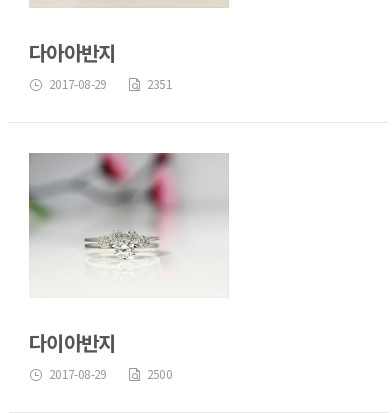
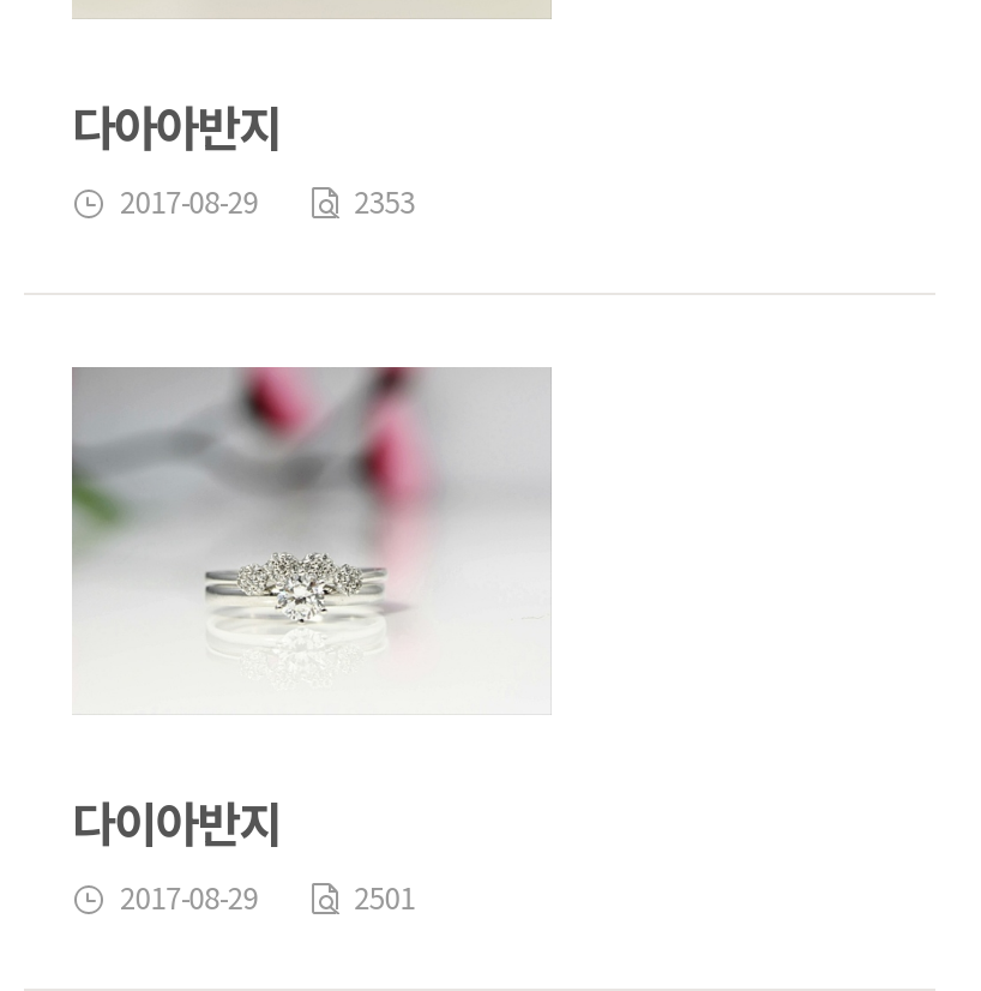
- 2351
+ 2353

- 2500
+ 2501
